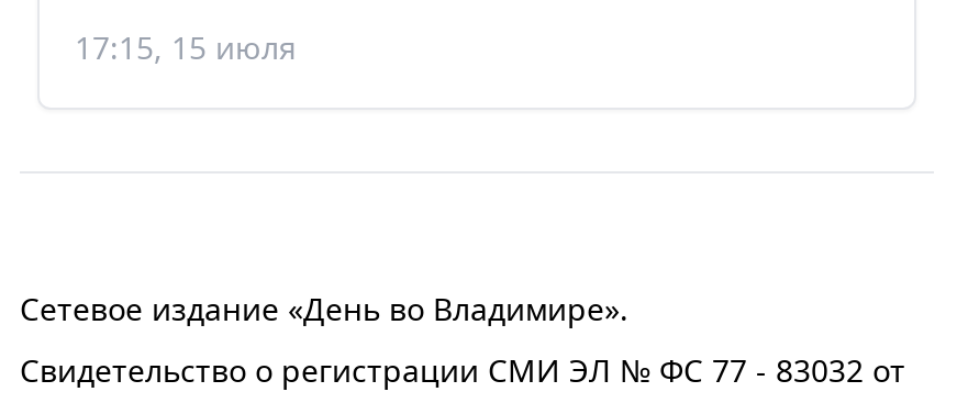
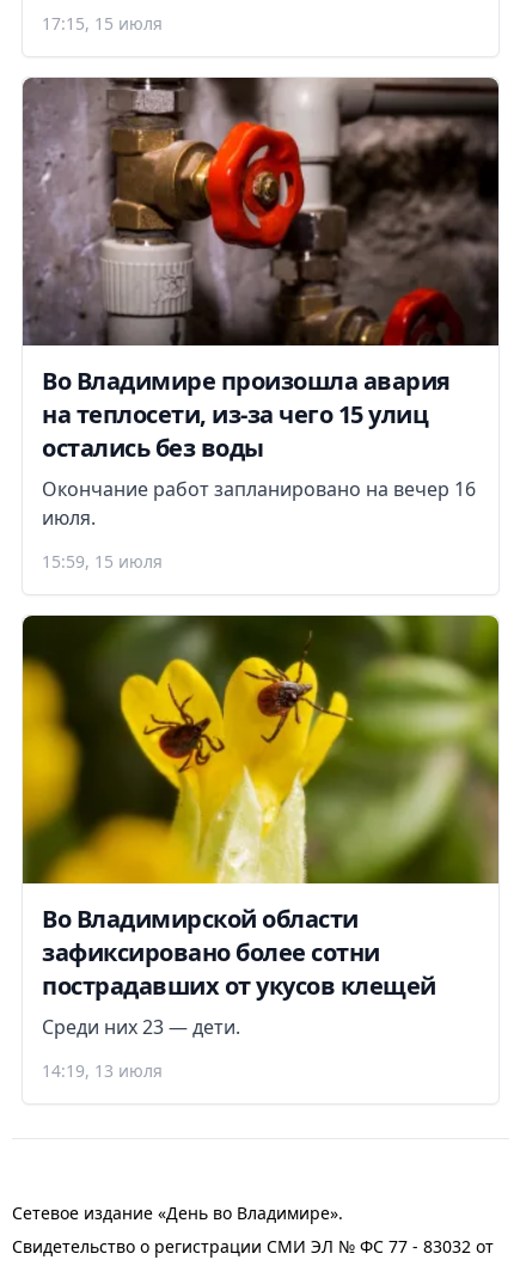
+ [image]
+ Во Владимире произошла авария
+ на теплосети, из-за чего 15 улиц
+ остались без воды
+ Окончание работ запланировано на вечер 16
+ июля.
+ 15:59, 15 июля

+ [image]
+ Во Владимирской области
+ зафиксировано более сотни
+ пострадавших от укусов клещей
+ Среди них 23 — дети.
+ 14:19, 13 июля
